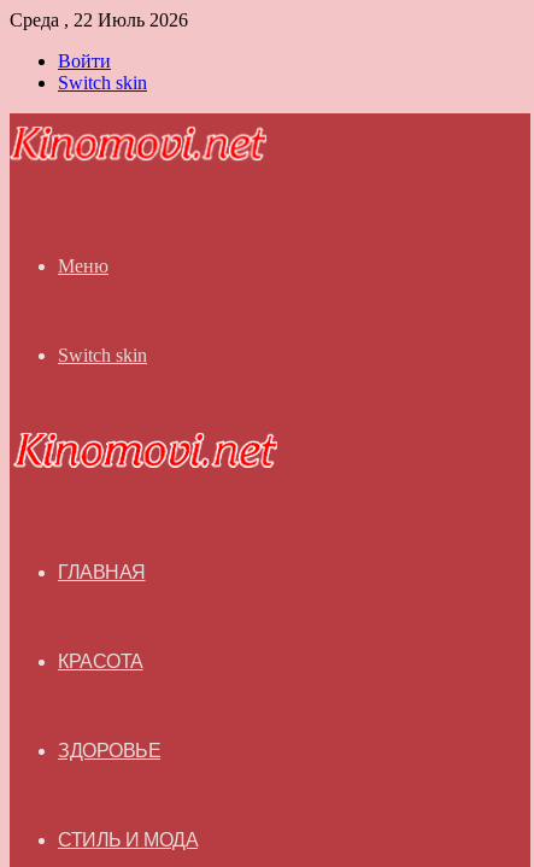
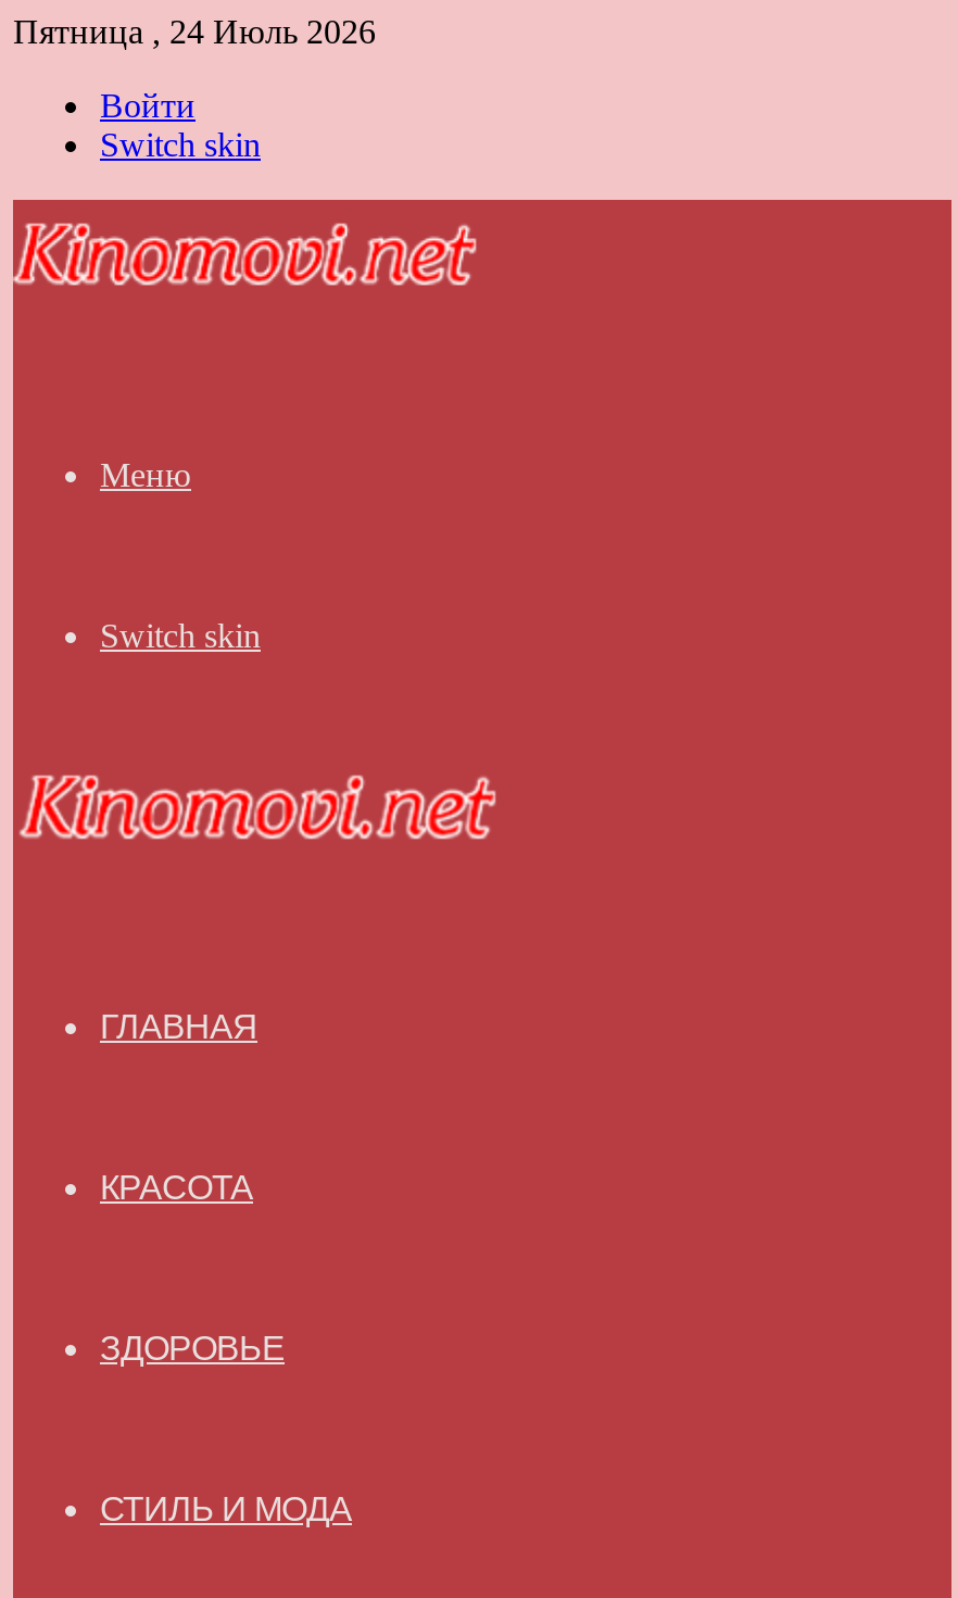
- Среда , 22 Июль 2026
+ Пятница , 24 Июль 2026
